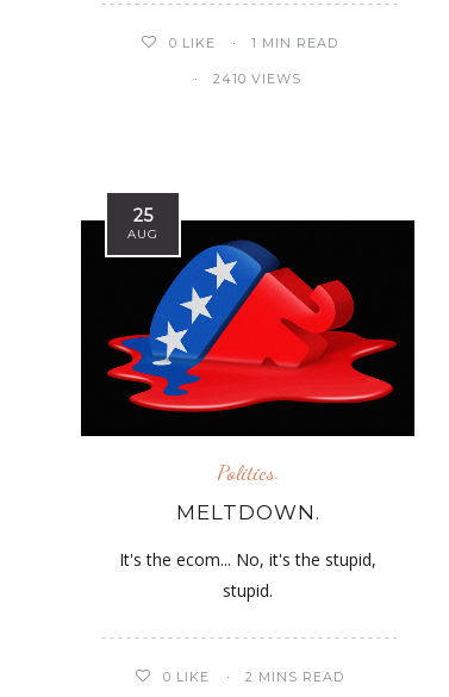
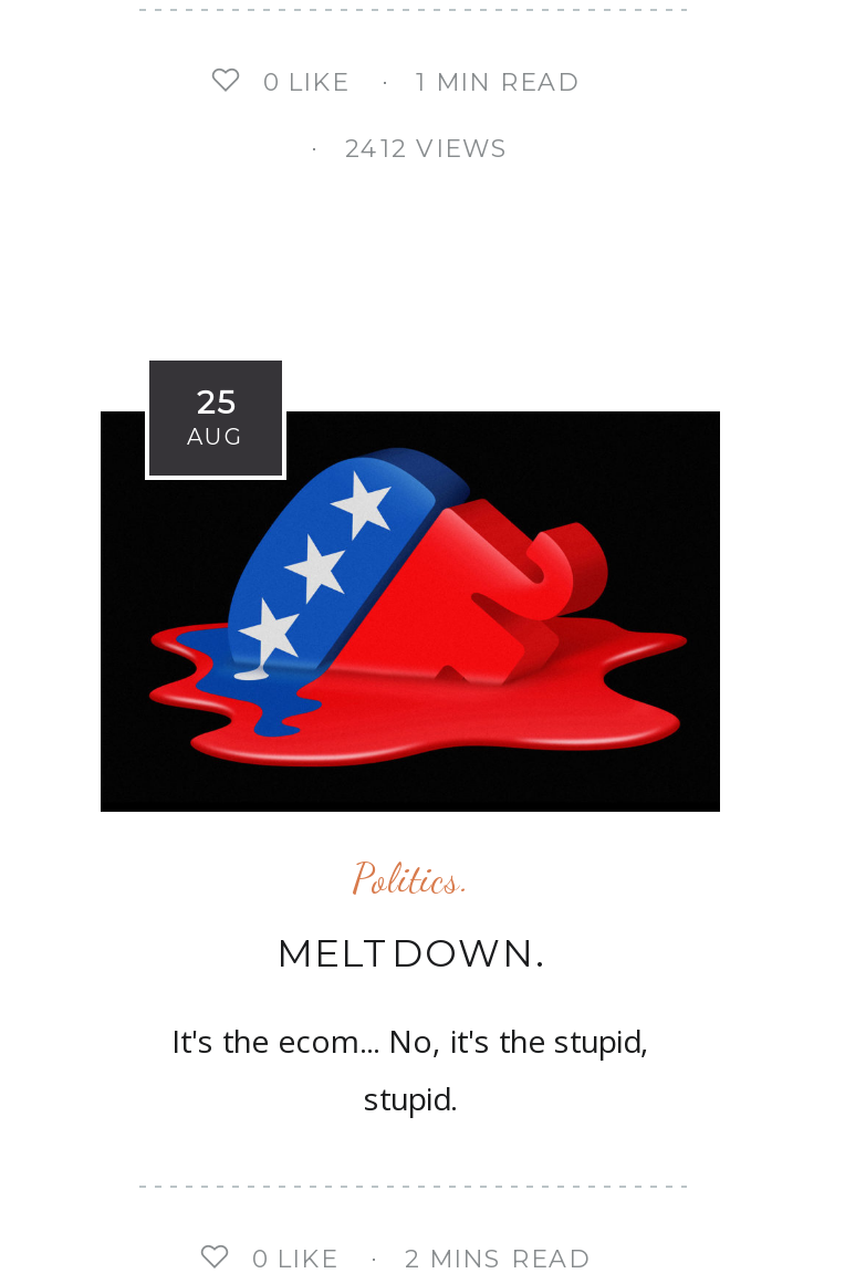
- 2410 VIEWS
+ 2412 VIEWS
